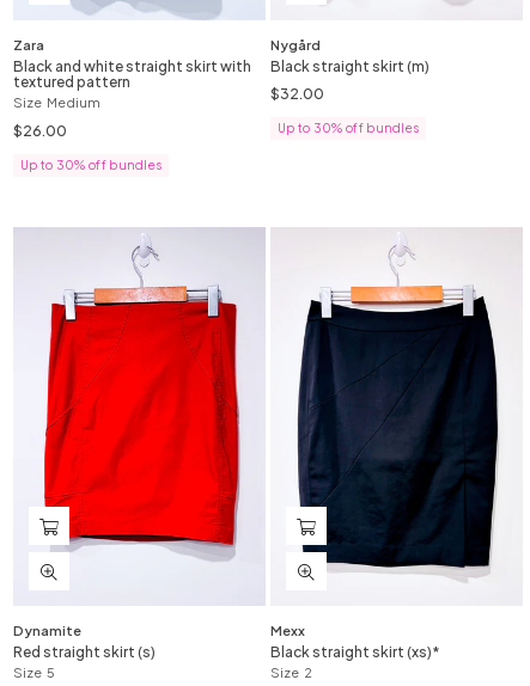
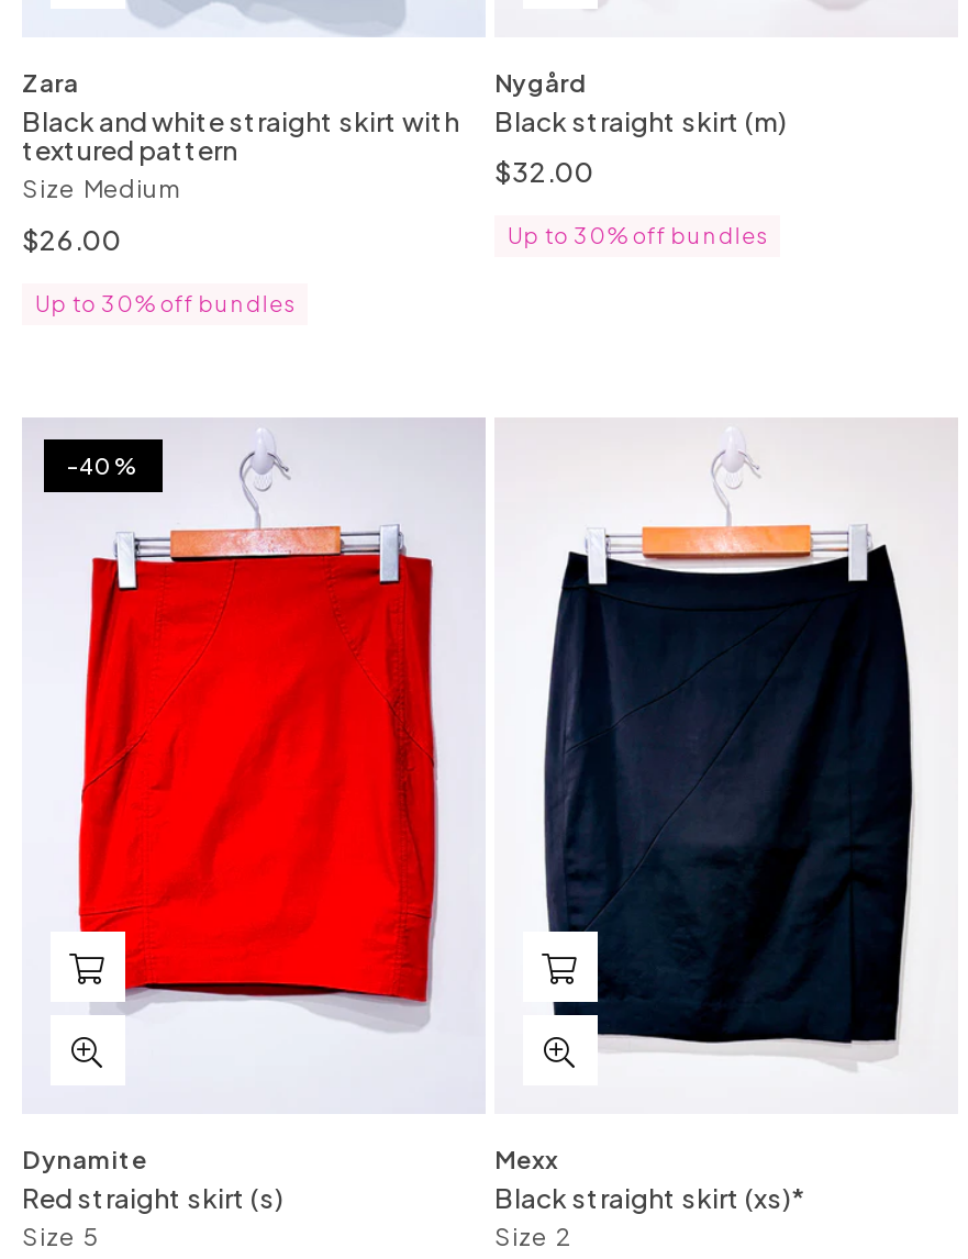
+ -40%
